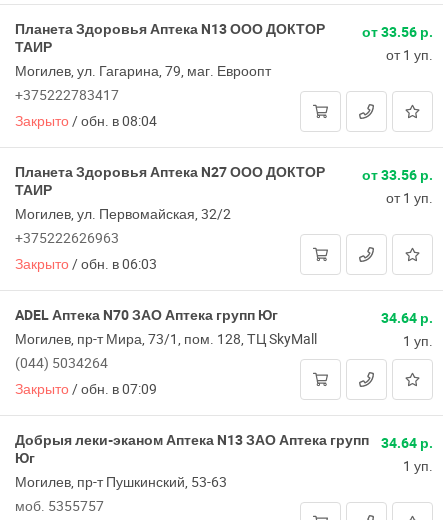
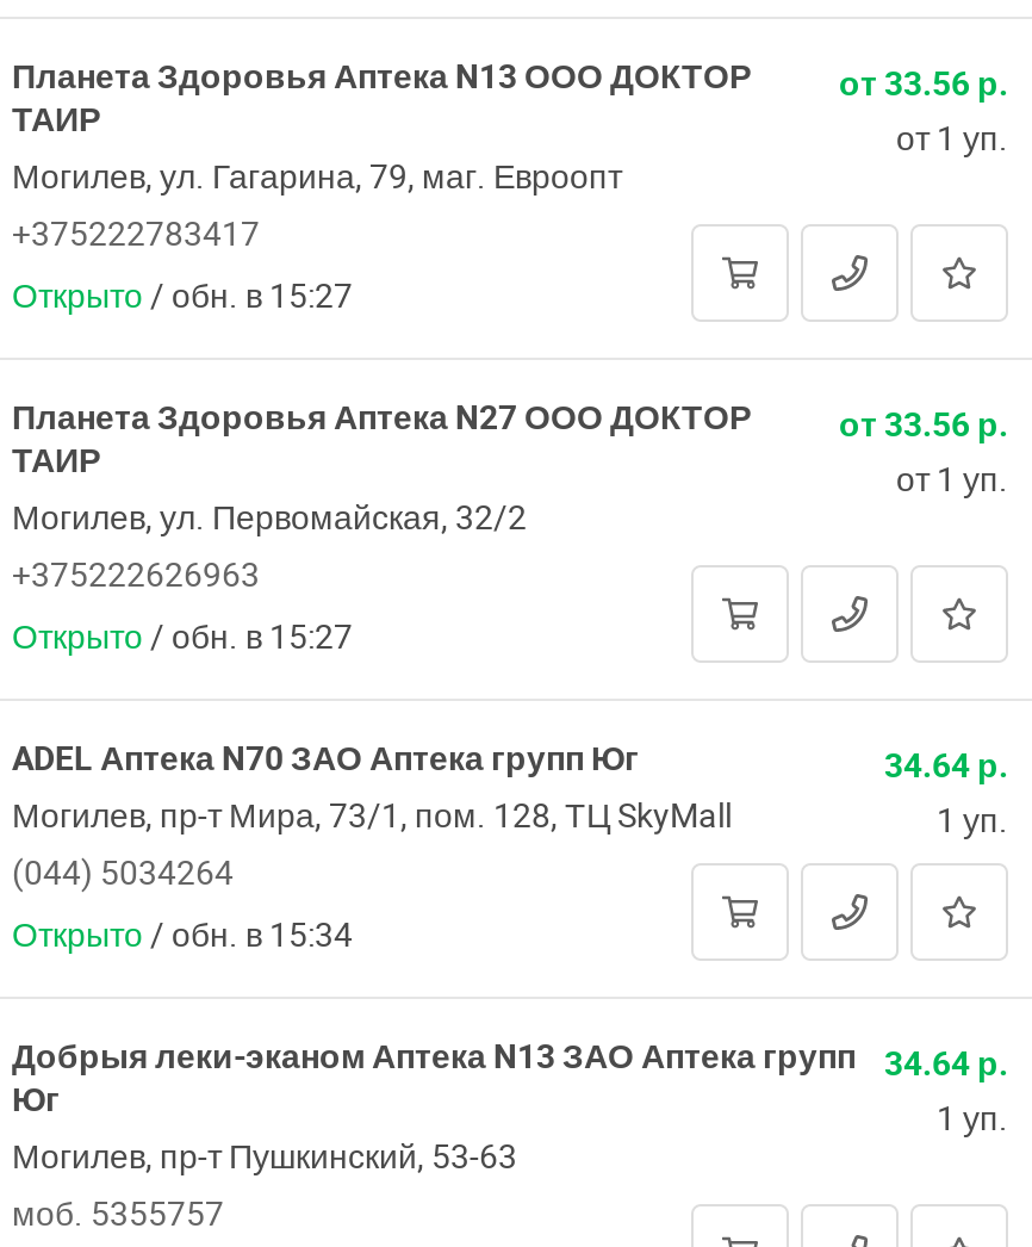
- Закрыто / обн. в 08:04
+ Открыто / обн. в 15:27

- Закрыто / обн. в 06:03
+ Открыто / обн. в 15:27

- Закрыто / обн. в 07:09
+ Открыто / обн. в 15:34
